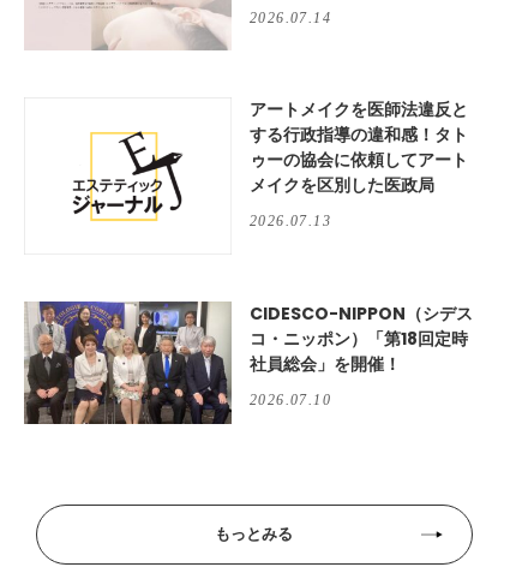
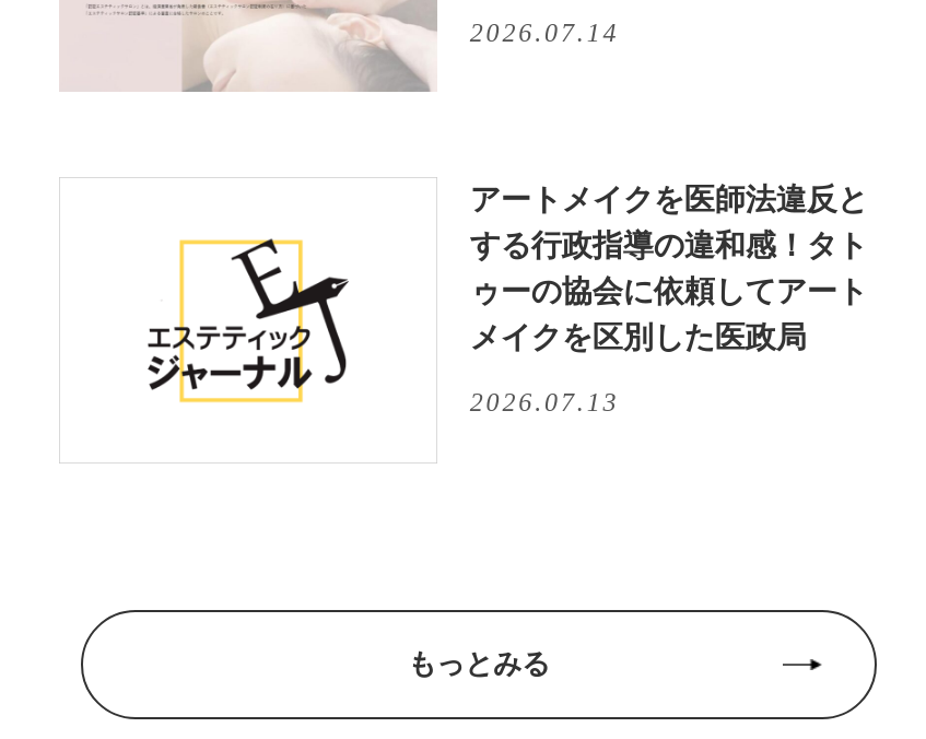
- [image]
- CIDESCO-NIPPON（シデス
- コ・ニッポン）「第18回定時
- 社員総会」を開催！
- 2026.07.10
